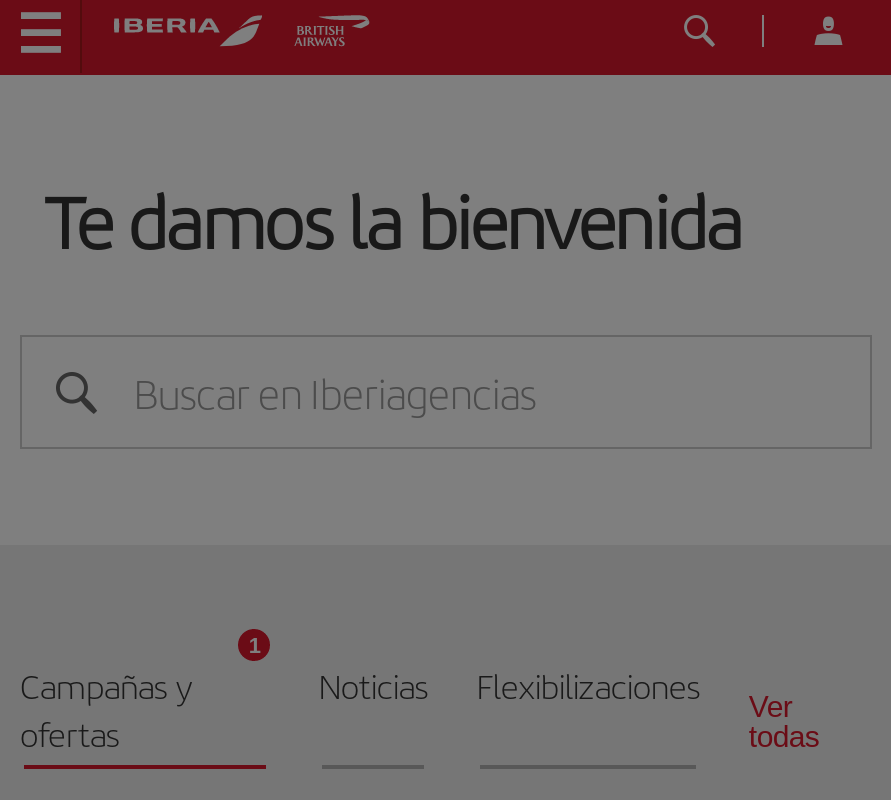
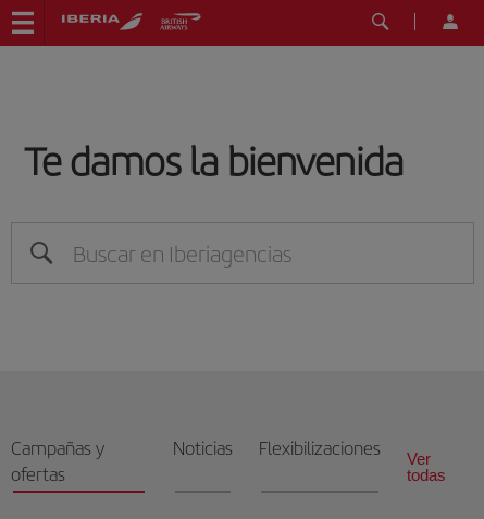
- 1
